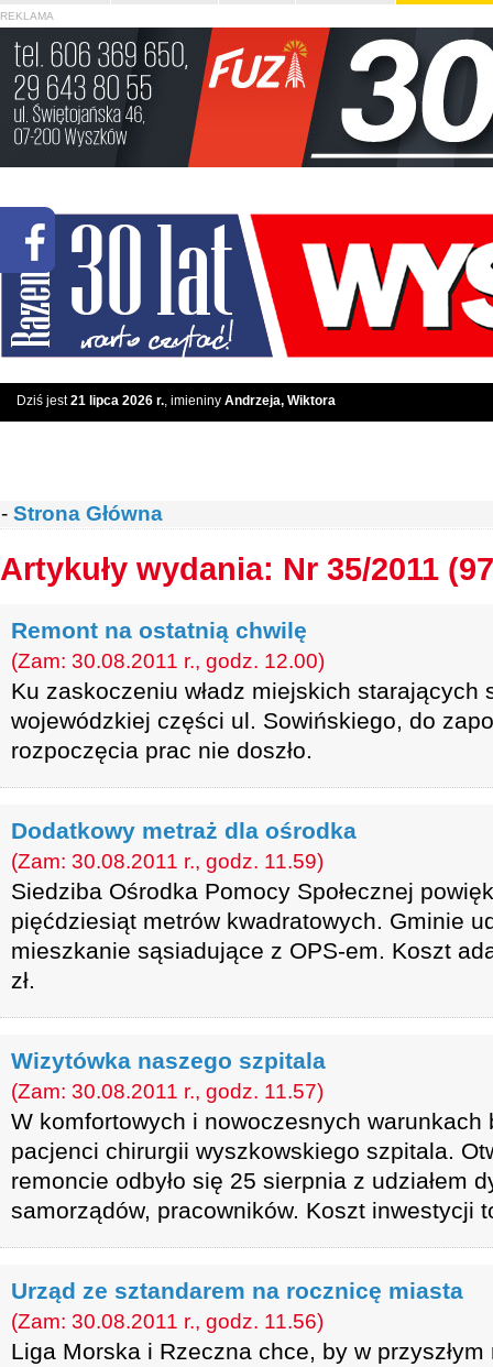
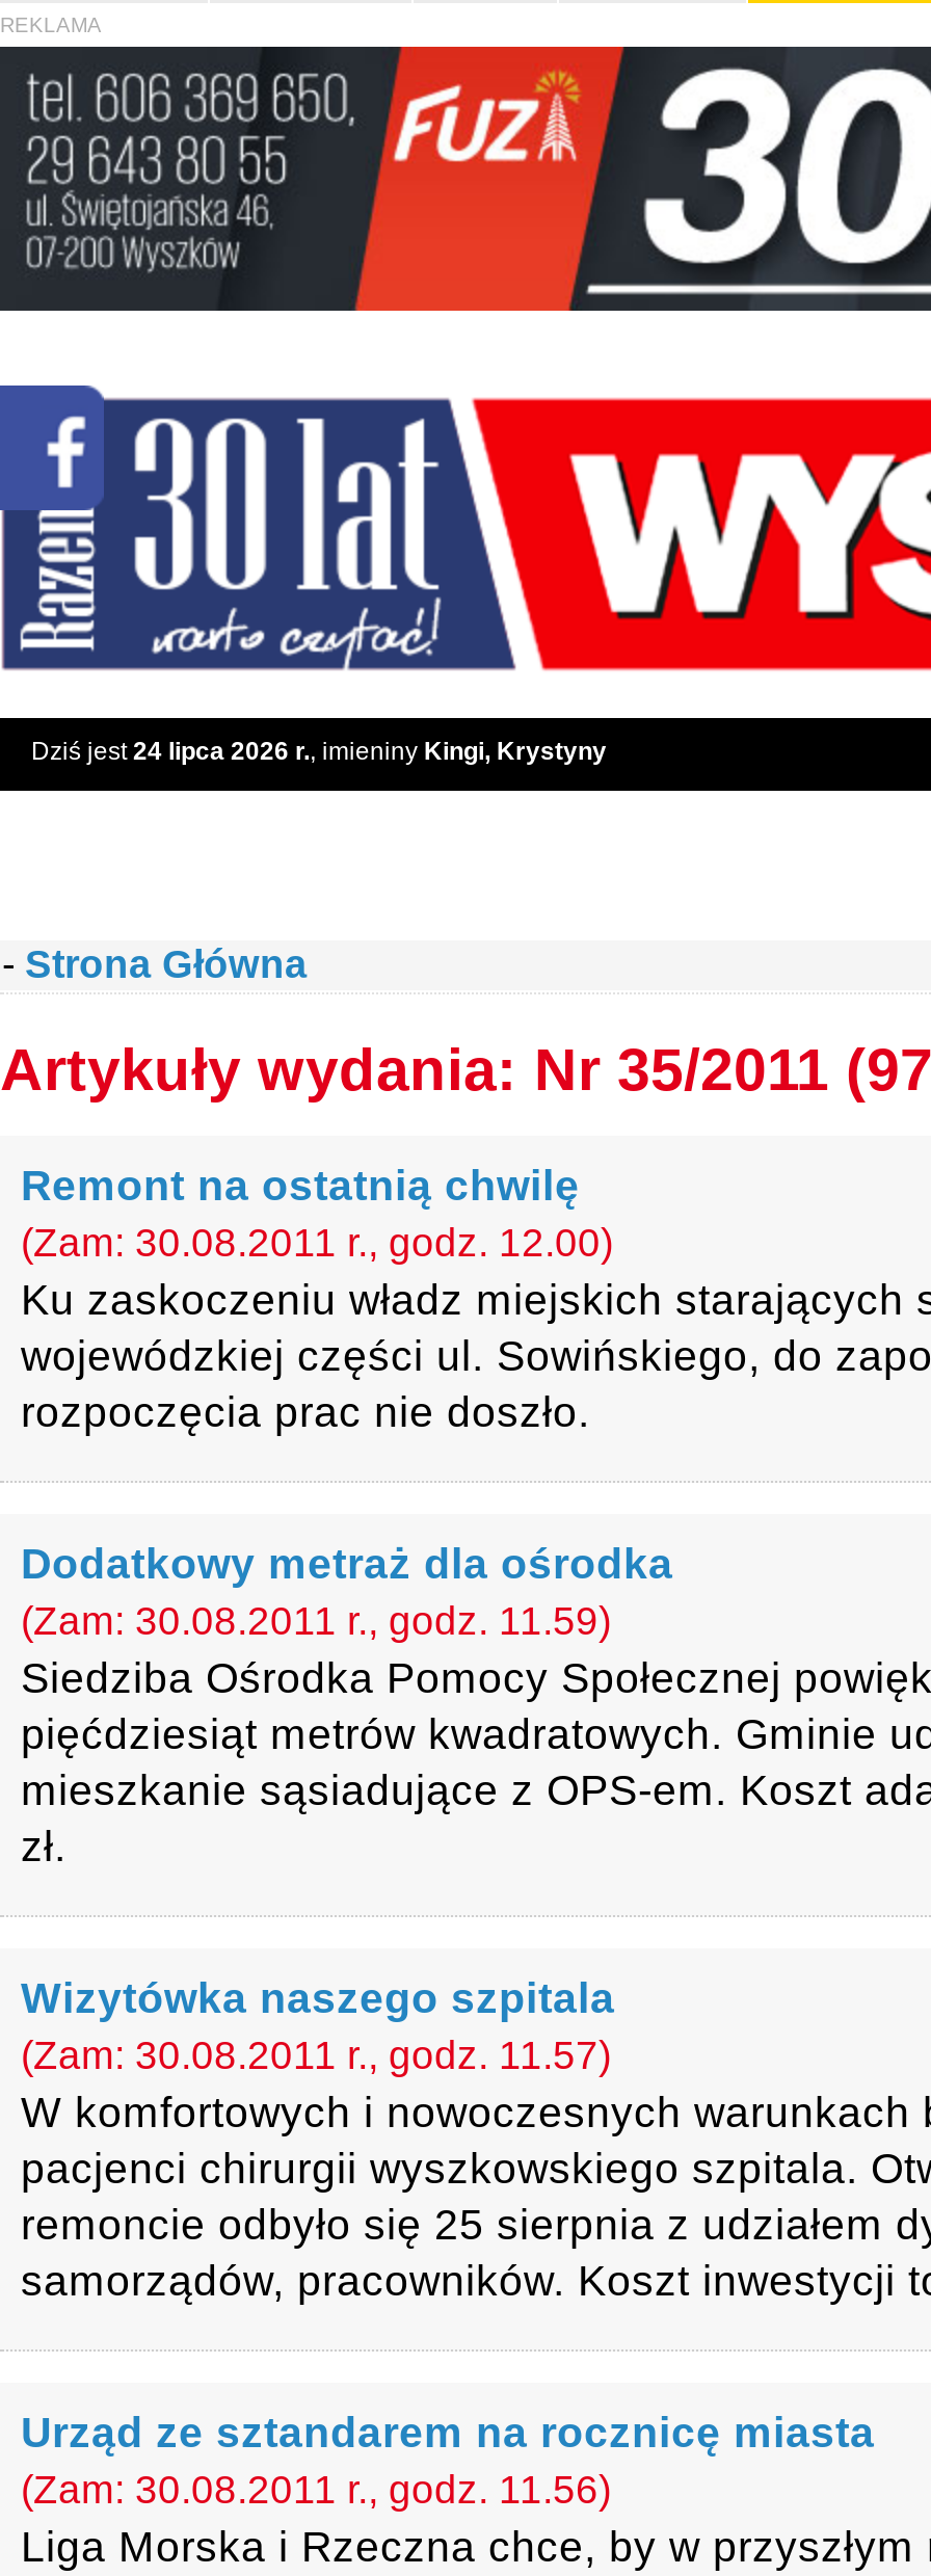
- Dziś jest 21 lipca 2026 r., imieniny Andrzeja, Wiktora
+ Dziś jest 24 lipca 2026 r., imieniny Kingi, Krystyny
